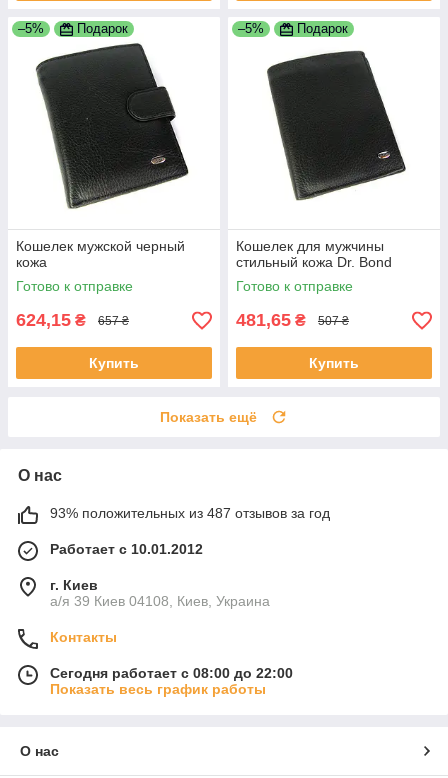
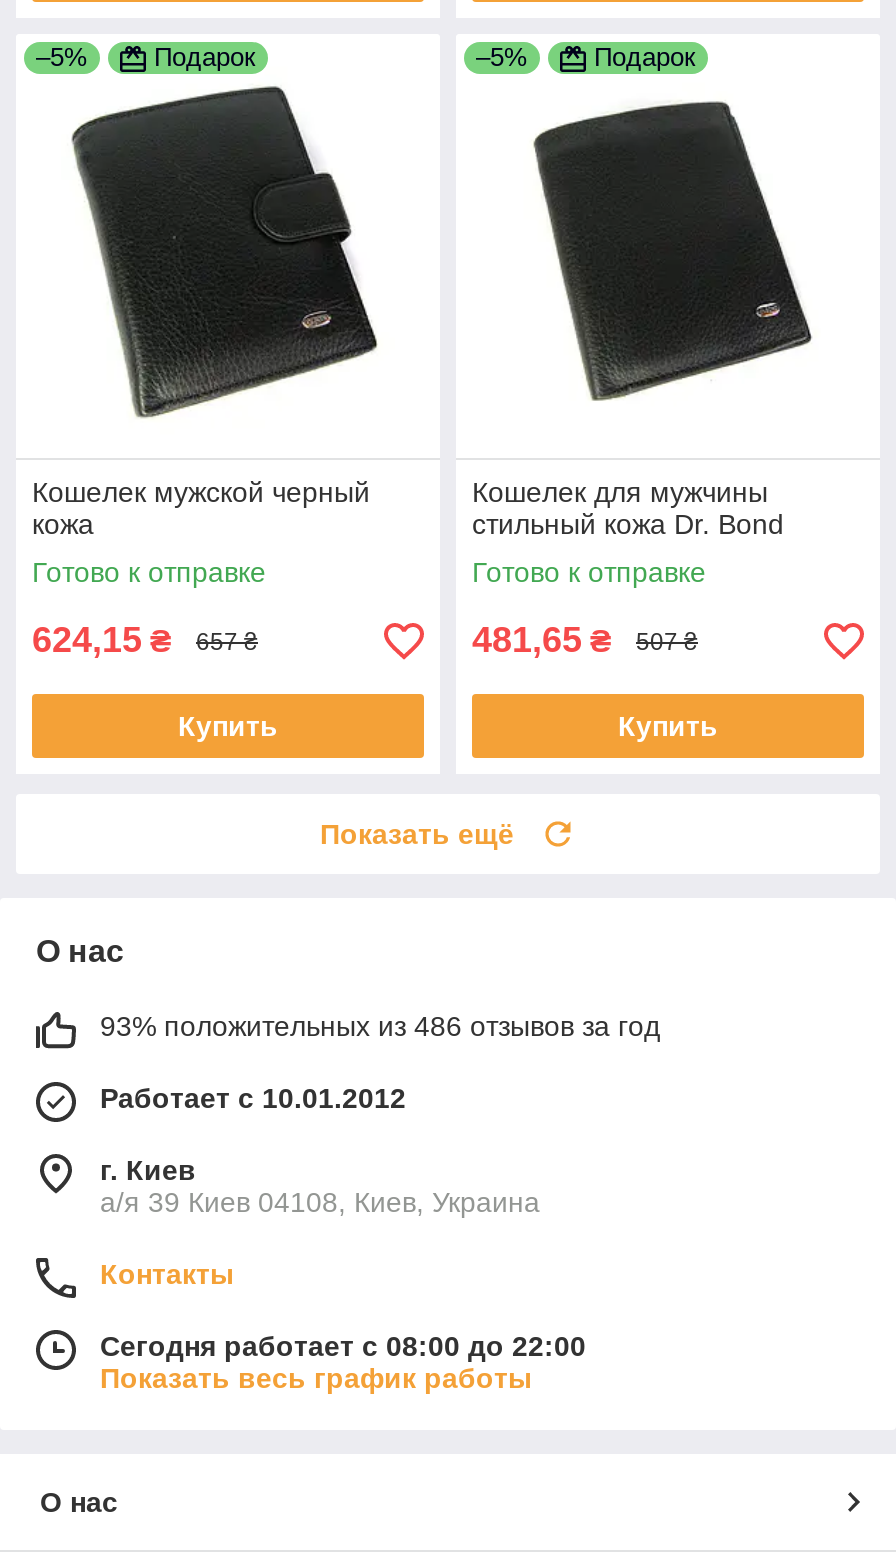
- 93% положительных из 487 отзывов за год
+ 93% положительных из 486 отзывов за год
